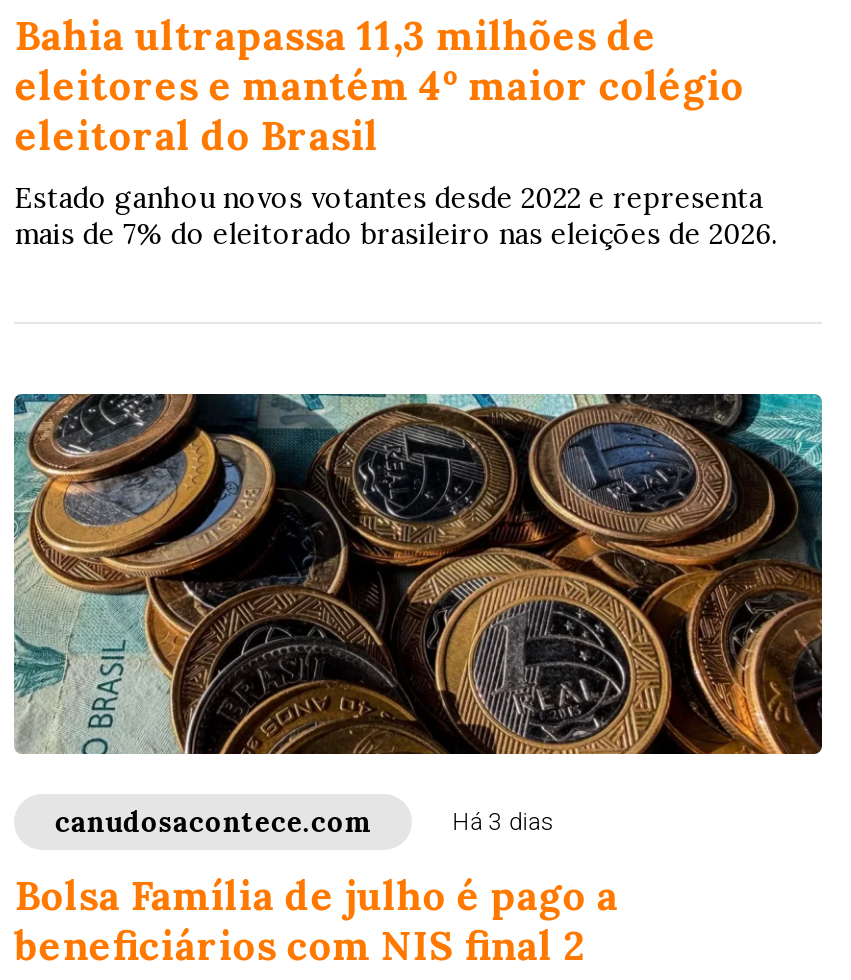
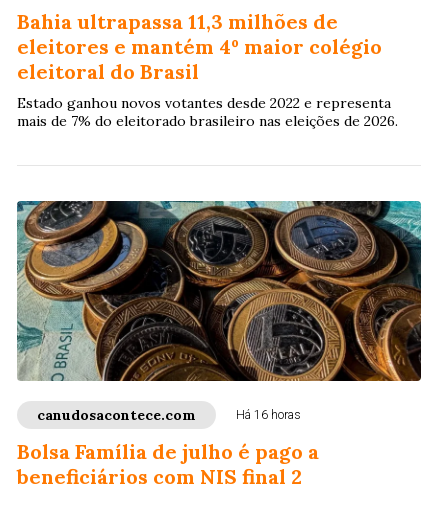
- Há 3 dias
+ Há 16 horas
